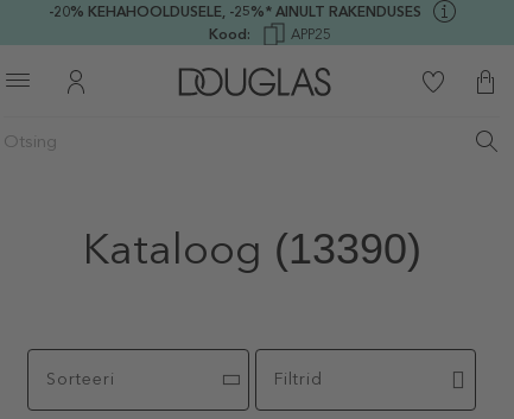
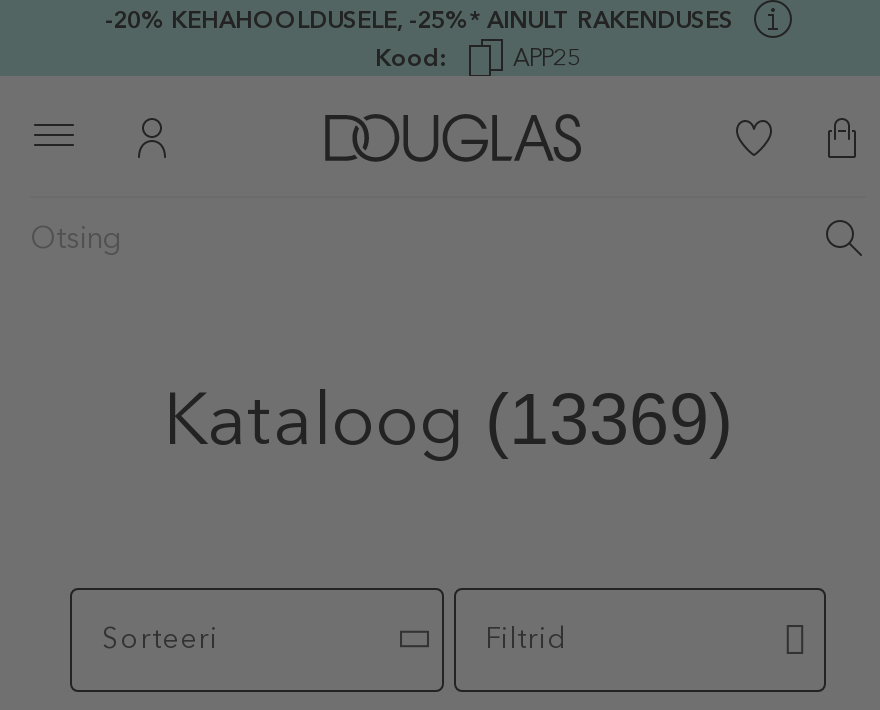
- Kataloog (13390)
+ Kataloog (13369)
